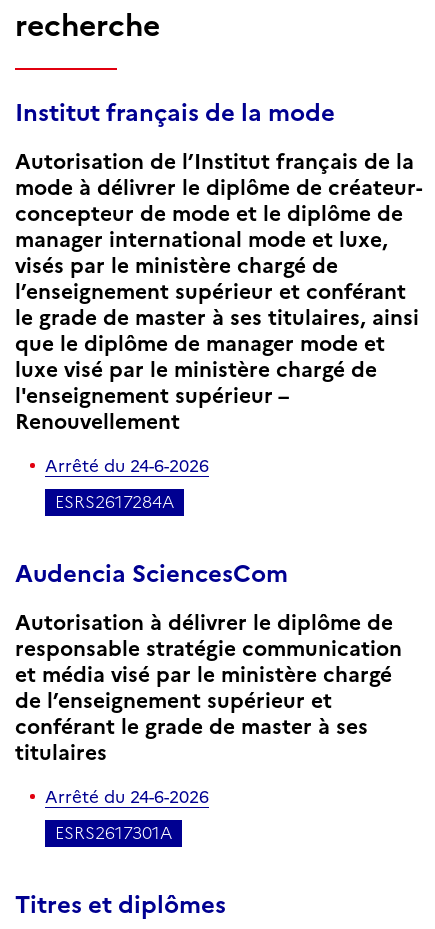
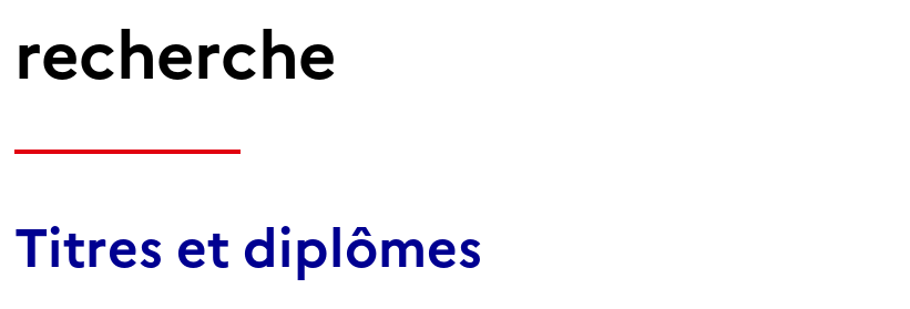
- Institut français de la mode
- Autorisation de l’Institut français de la
- mode à délivrer le diplôme de créateur-
- concepteur de mode et le diplôme de
- manager international mode et luxe,
- visés par le ministère chargé de
- l’enseignement supérieur et conférant
- le grade de master à ses titulaires, ainsi
- que le diplôme de manager mode et
- luxe visé par le ministère chargé de
- l'enseignement supérieur –
- Renouvellement
- Arrêté du 24-6-2026
- ESRS2617284A
- Audencia SciencesCom
- Autorisation à délivrer le diplôme de
- responsable stratégie communication
- et média visé par le ministère chargé
- de l’enseignement supérieur et
- conférant le grade de master à ses
- titulaires
- Arrêté du 24-6-2026
- ESRS2617301A
